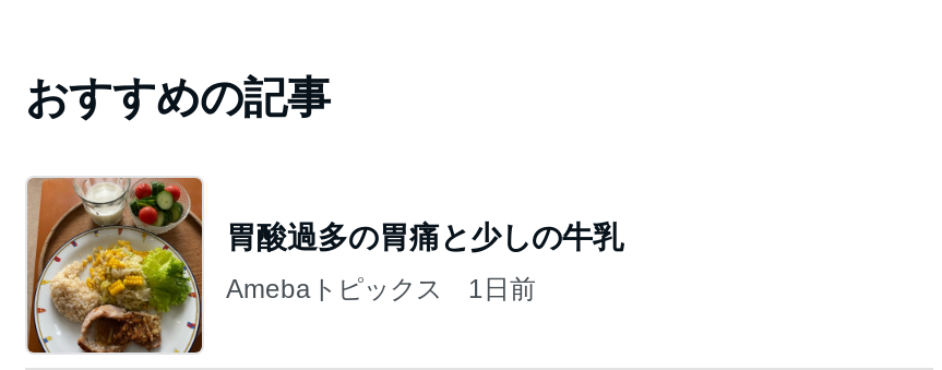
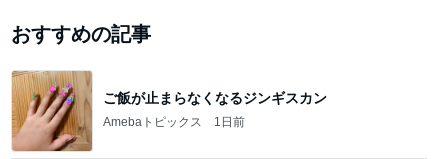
- [image]
- 胃酸過多の胃痛と少しの牛乳
+ [image]
+ ご飯が止まらなくなるジンギスカン
